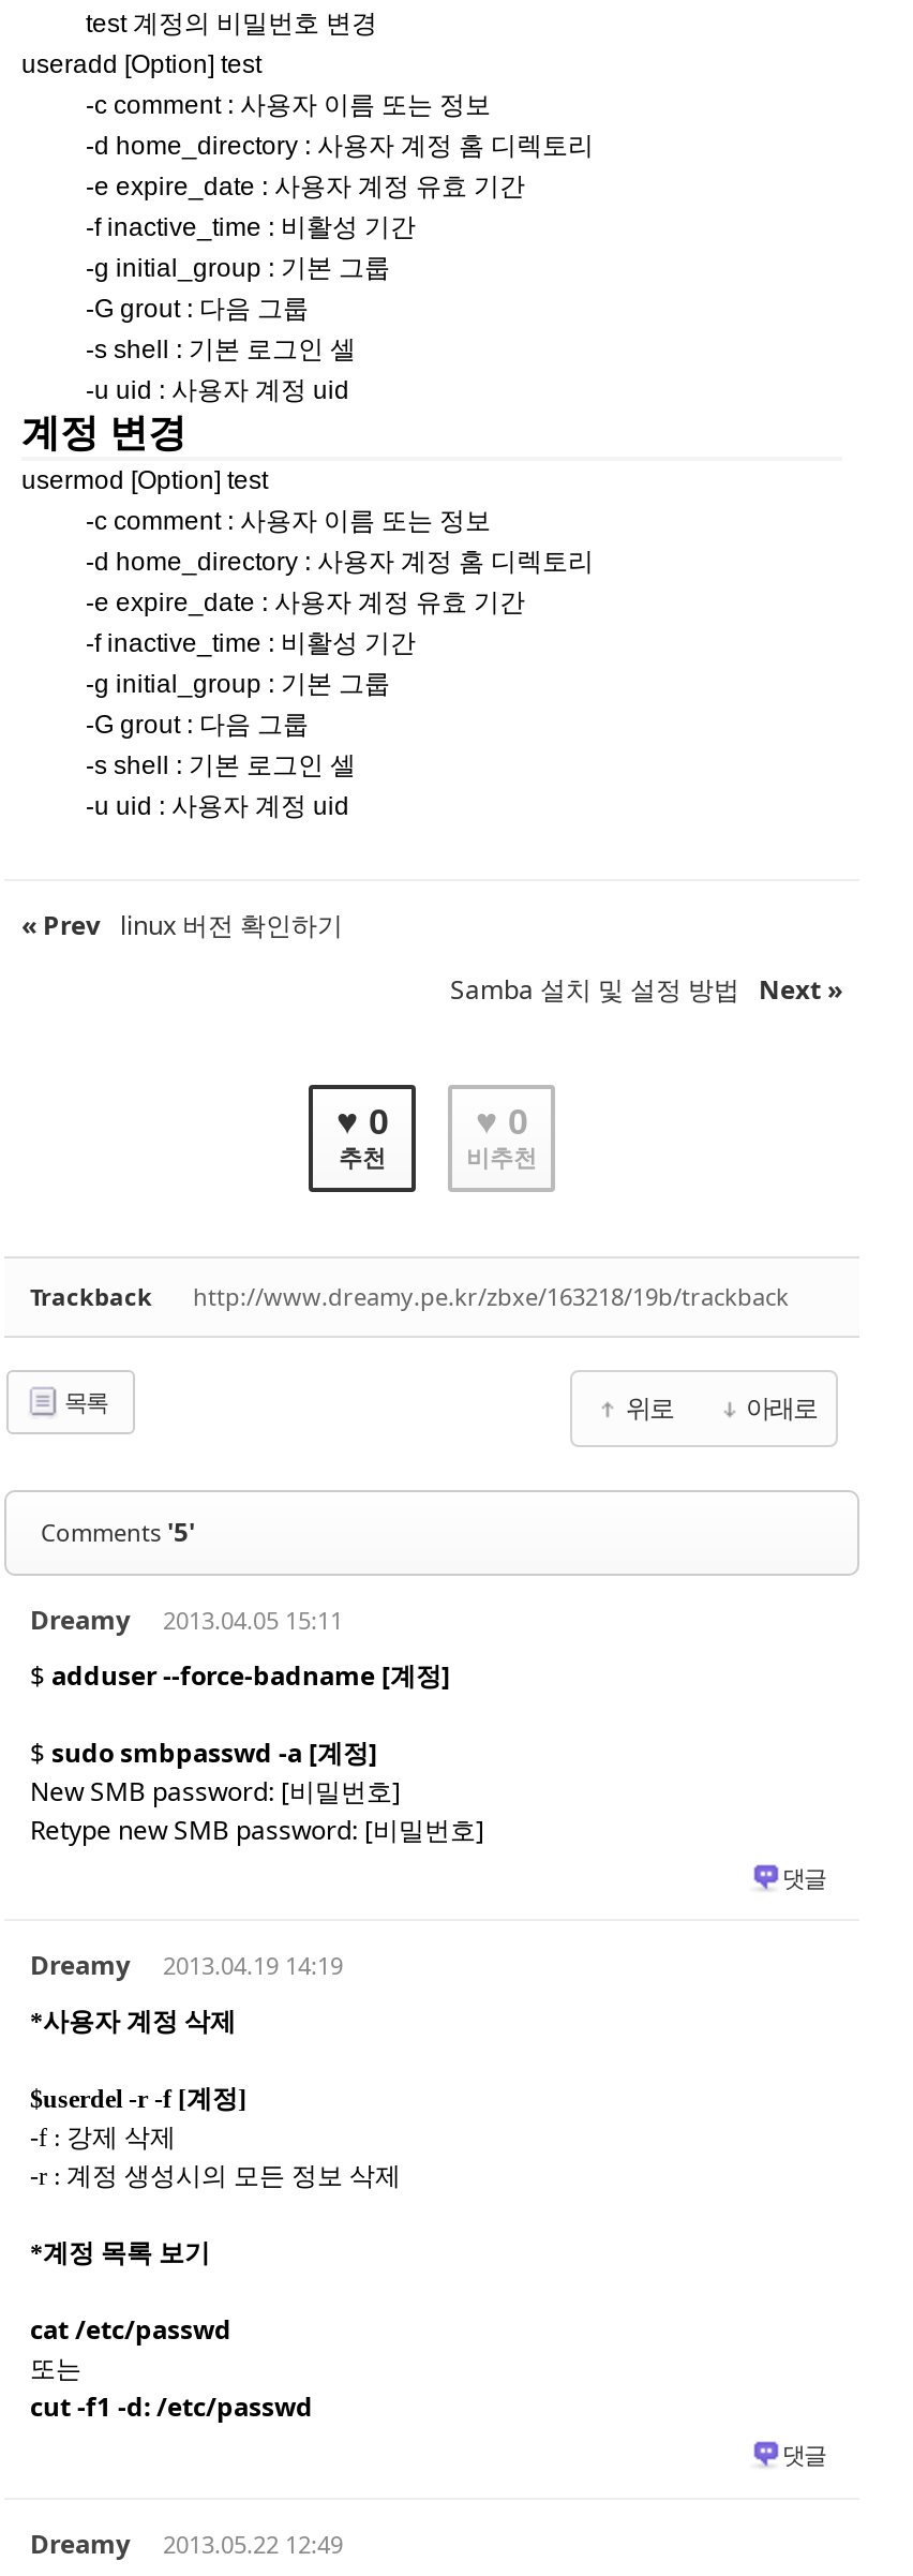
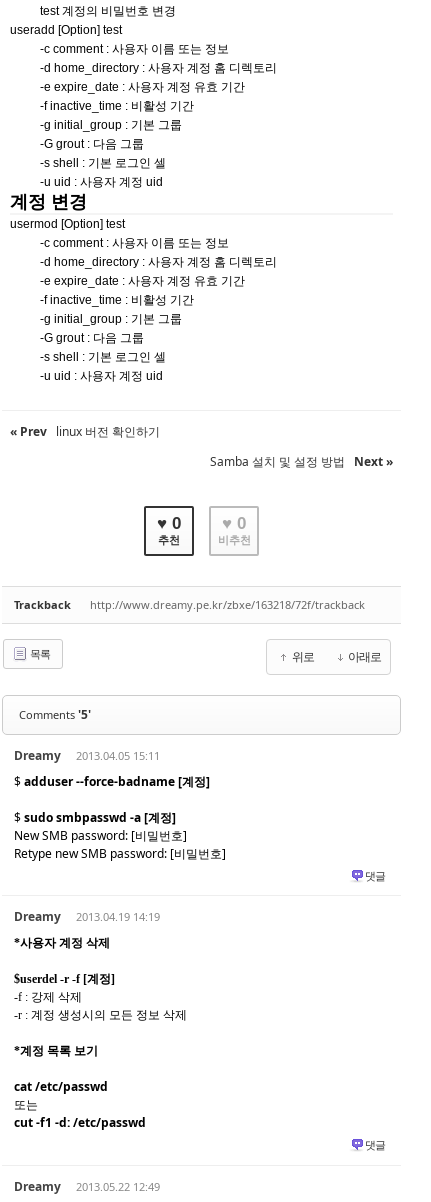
- http://www.dreamy.pe.kr/zbxe/163218/19b/trackback
+ http://www.dreamy.pe.kr/zbxe/163218/72f/trackback
